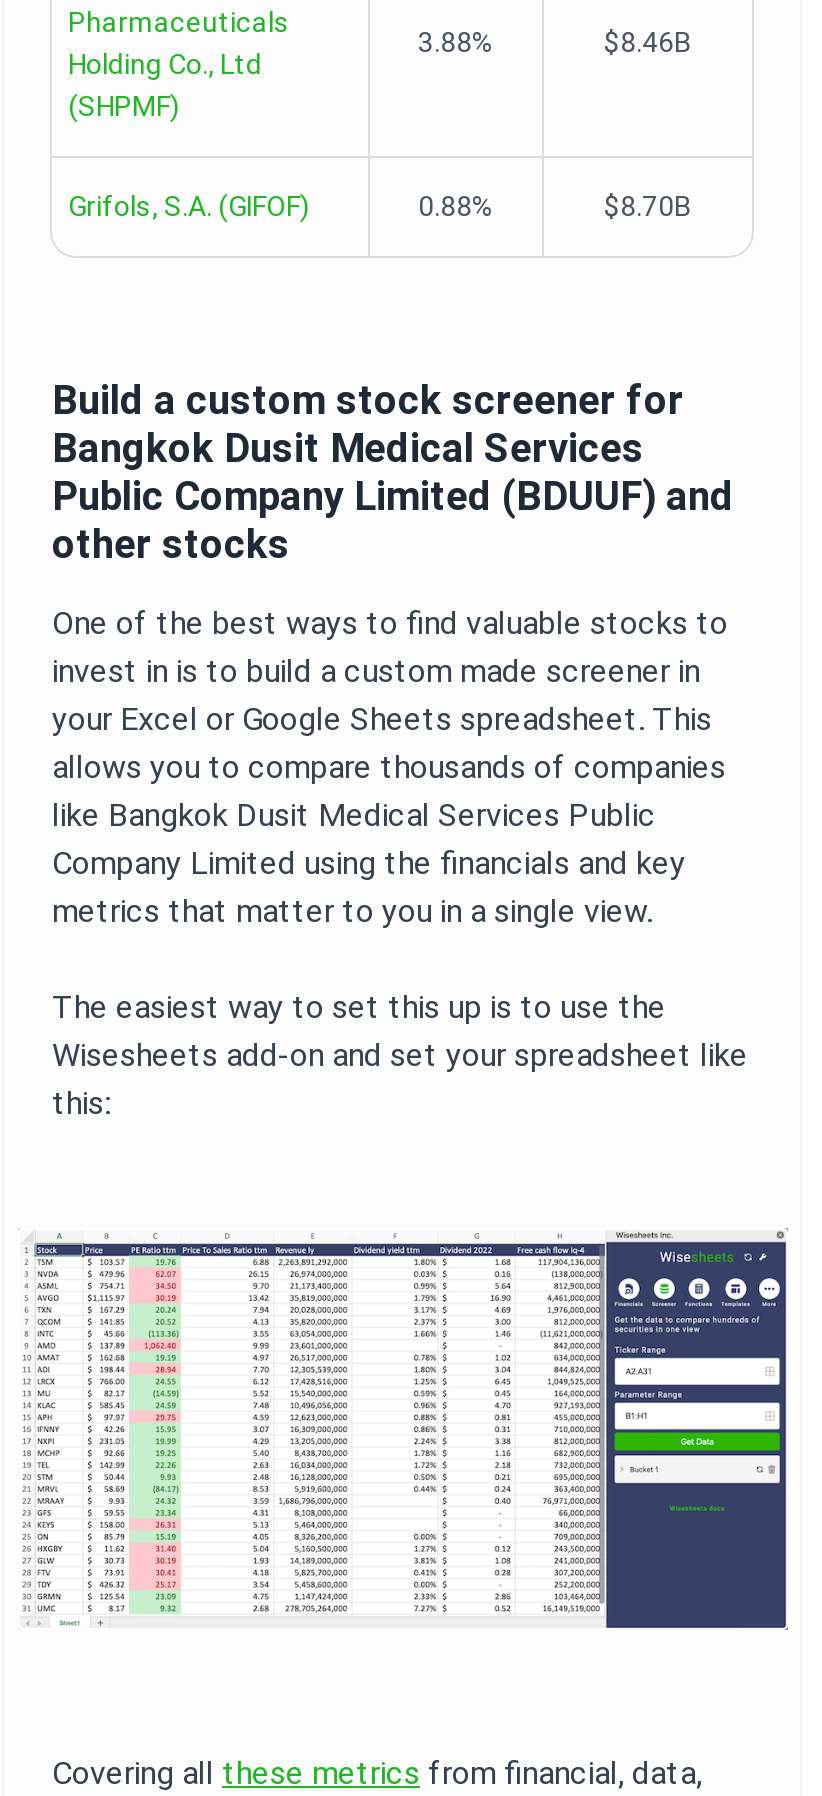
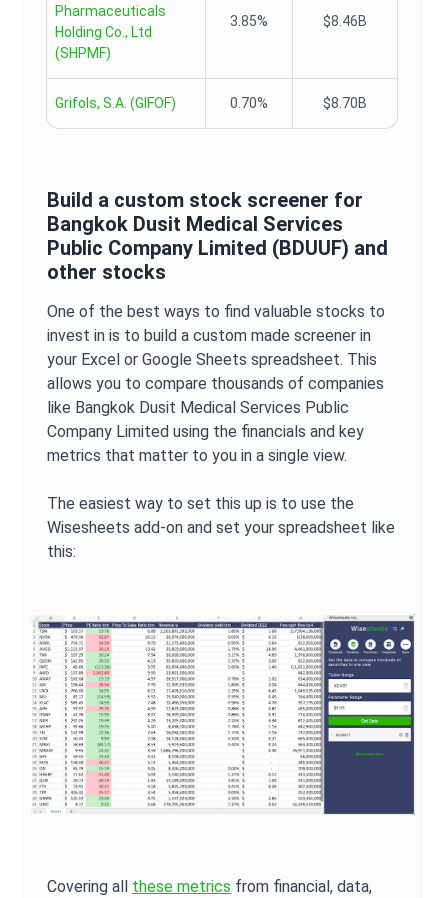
- 3.88%
+ 3.85%

- 0.88%
+ 0.70%
